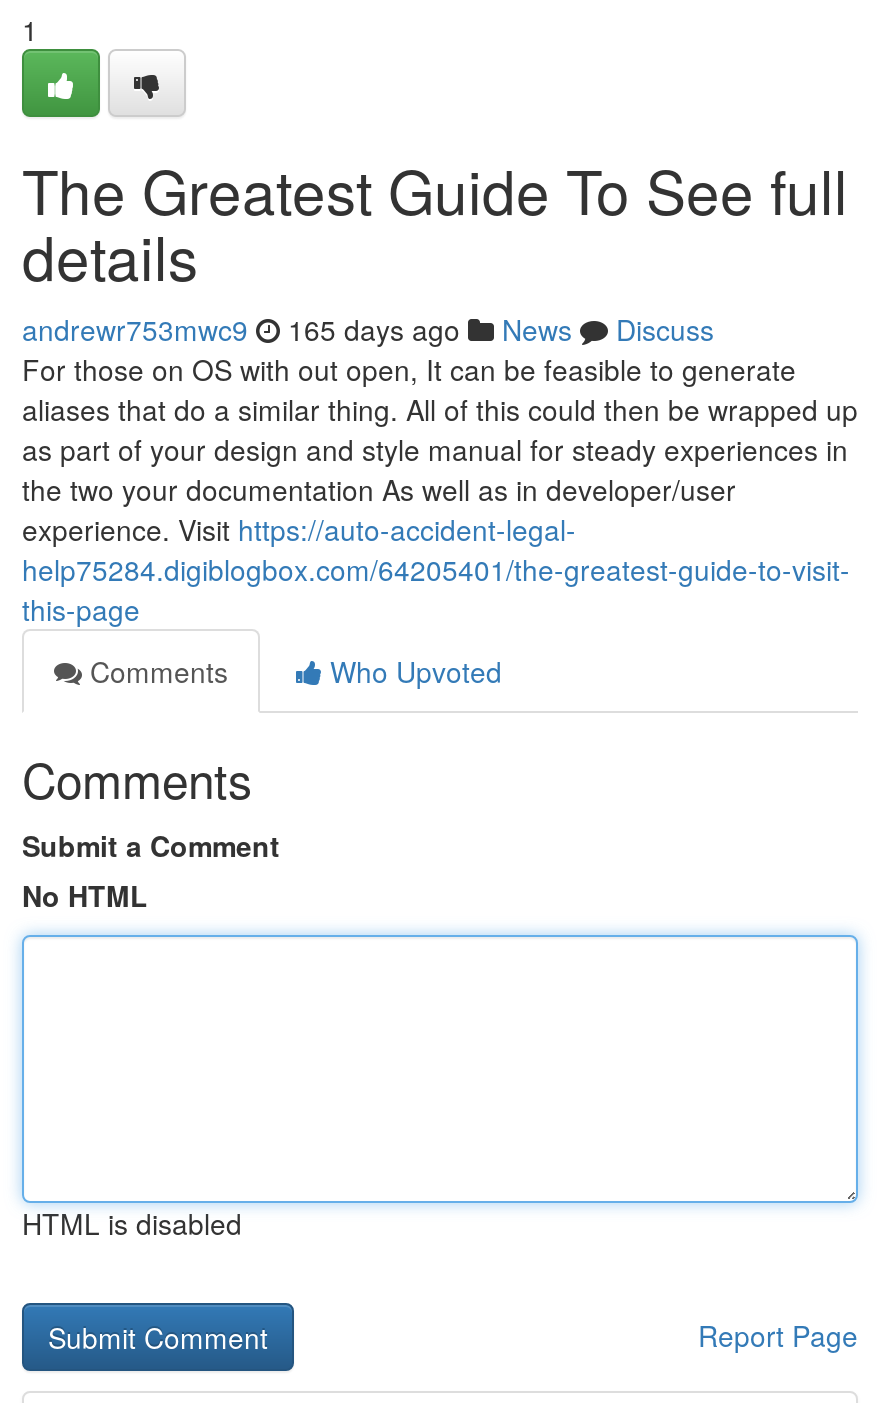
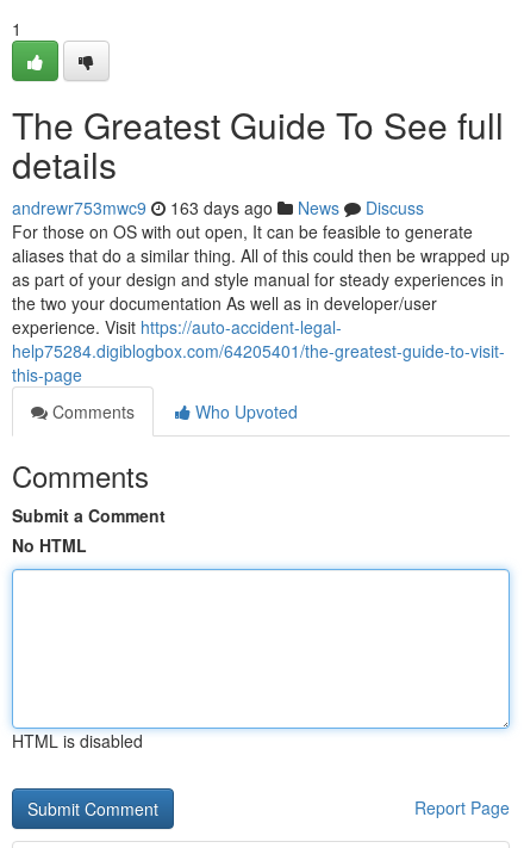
- andrewr753mwc9 165 days ago News Discuss
+ andrewr753mwc9 163 days ago News Discuss
